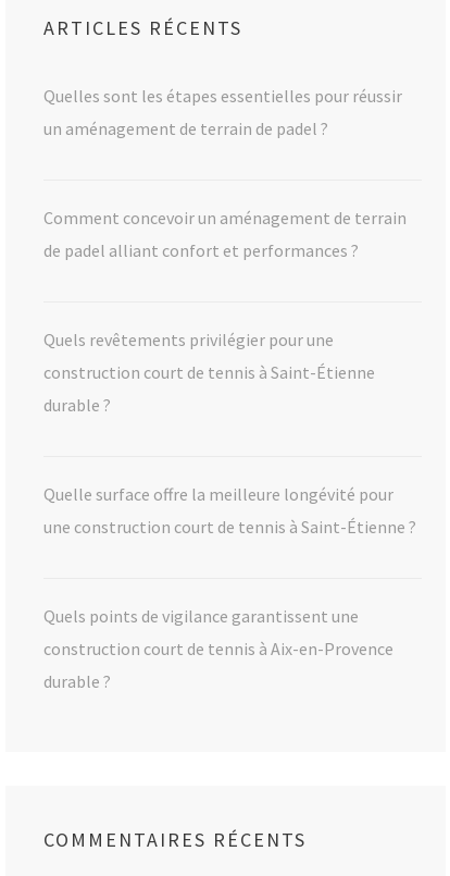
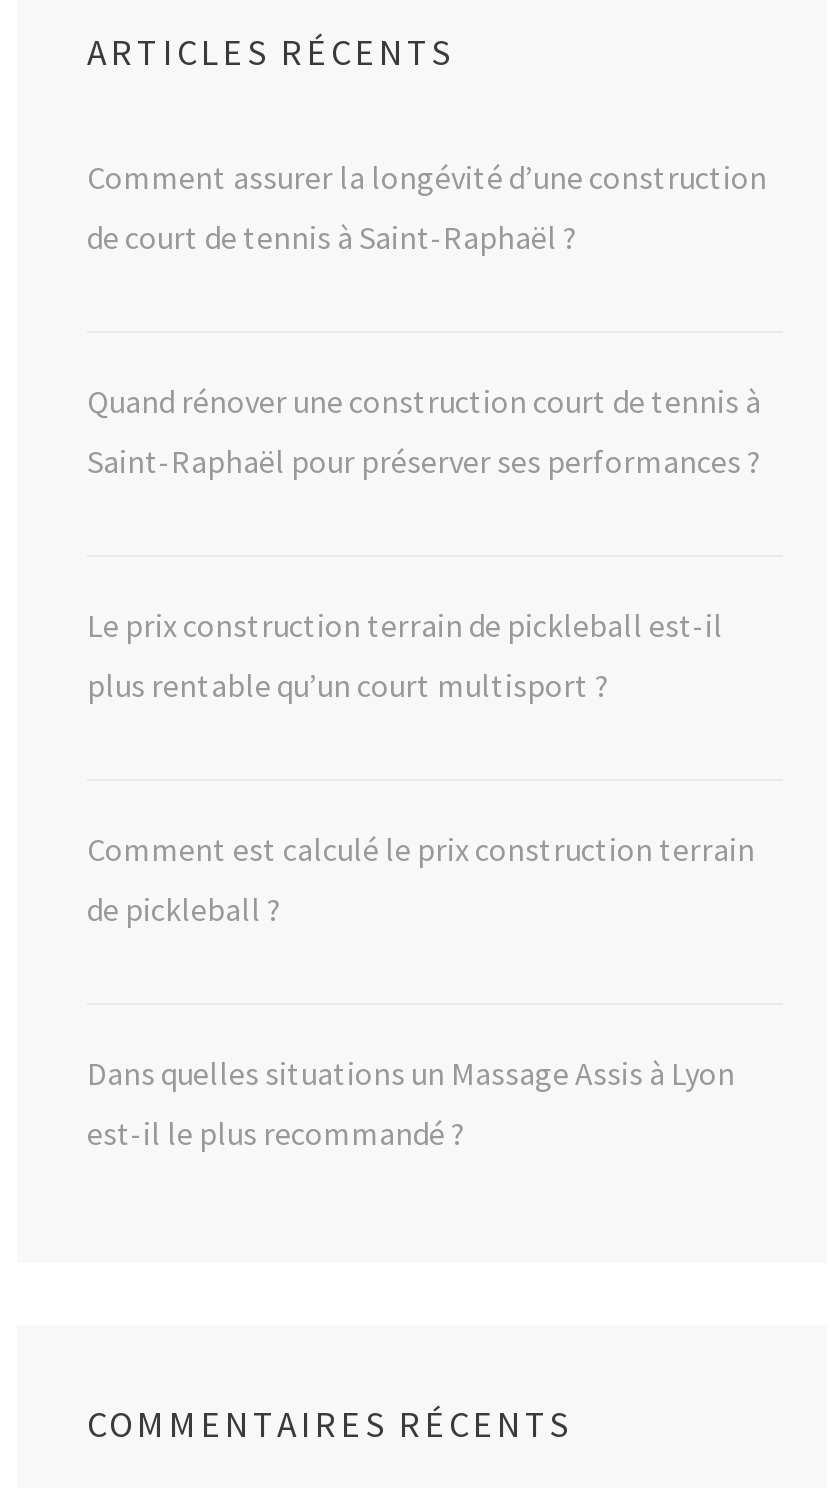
- Quelles sont les étapes essentielles pour réussir
- un aménagement de terrain de padel ?
+ Comment assurer la longévité d’une construction
+ de court de tennis à Saint-Raphaël ?

- Comment concevoir un aménagement de terrain
- de padel alliant confort et performances ?
+ Quand rénover une construction court de tennis à
+ Saint-Raphaël pour préserver ses performances ?

- Quels revêtements privilégier pour une
- construction court de tennis à Saint-Étienne
- durable ?
+ Le prix construction terrain de pickleball est-il
+ plus rentable qu’un court multisport ?

- Quelle surface offre la meilleure longévité pour
- une construction court de tennis à Saint-Étienne ?
+ Comment est calculé le prix construction terrain
+ de pickleball ?

- Quels points de vigilance garantissent une
- construction court de tennis à Aix-en-Provence
- durable ?
+ Dans quelles situations un Massage Assis à Lyon
+ est-il le plus recommandé ?
